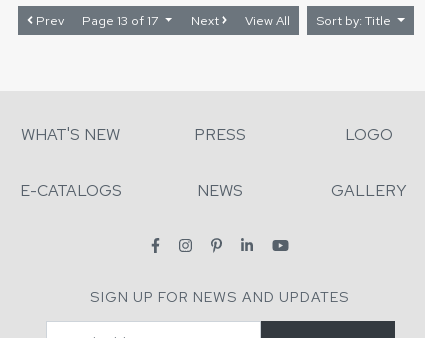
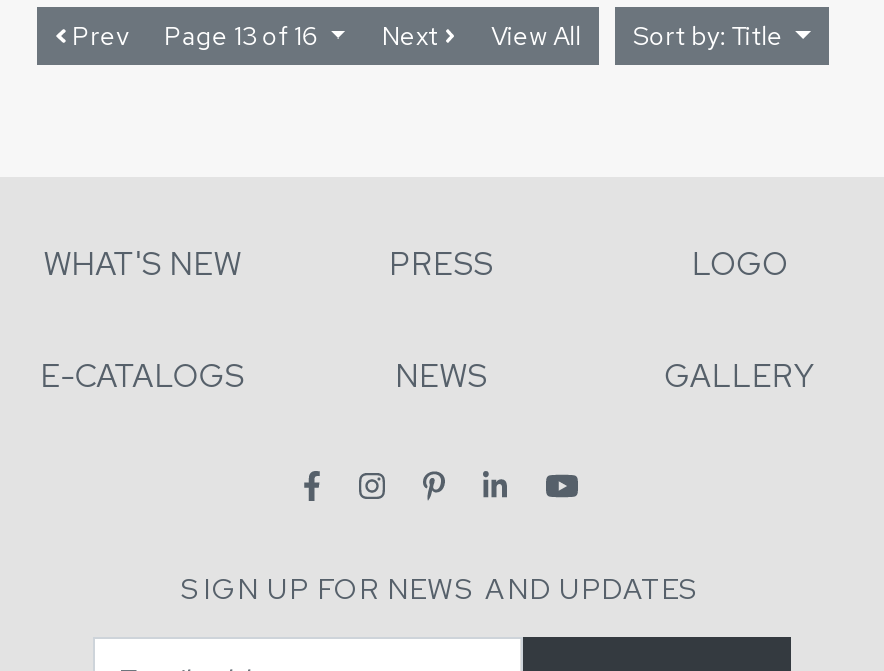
- Prev Page 13 of 17 Next View All
+ Prev Page 13 of 16 Next View All
